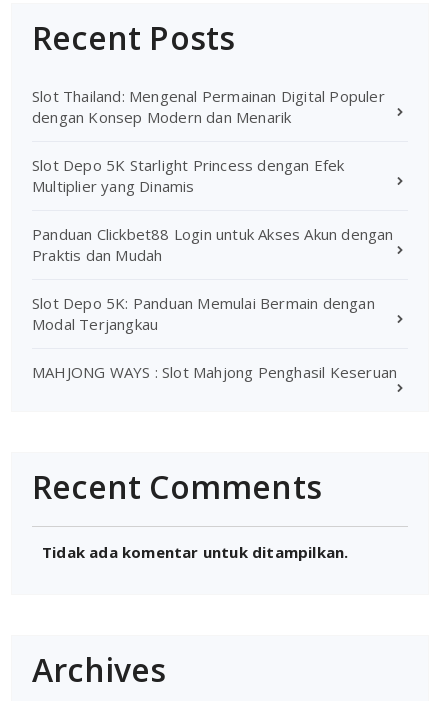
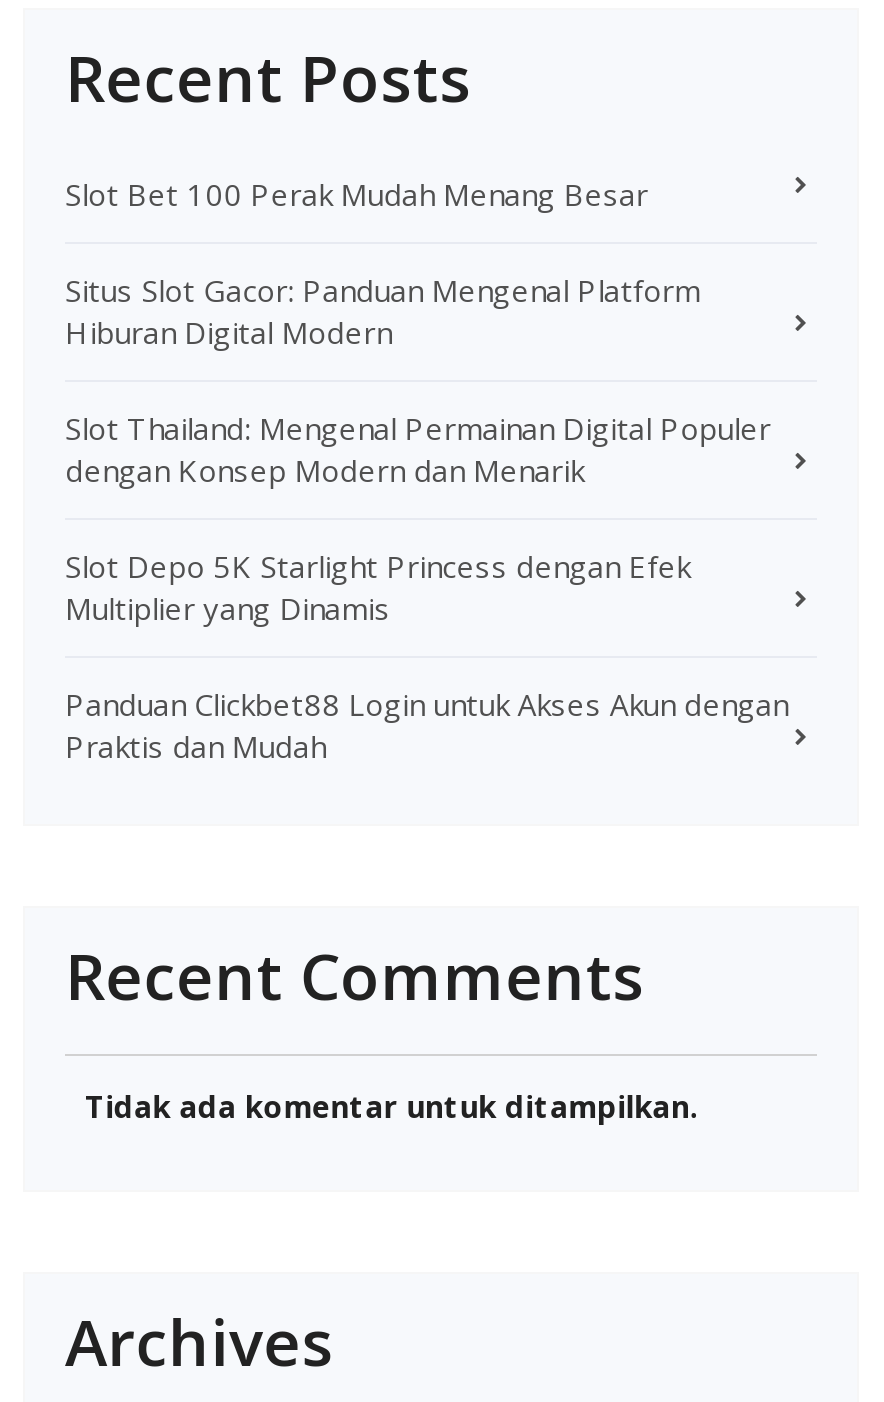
+ Slot Bet 100 Perak Mudah Menang Besar
+ Situs Slot Gacor: Panduan Mengenal Platform
+ Hiburan Digital Modern

moved down: Slot Thailand: Mengenal Permainan Digital Populer | dengan Konsep Modern dan Menarik | Slot Depo 5K Starlight Princess dengan Efek | Multiplier yang Dinamis | Panduan Clickbet88 Login untuk Akses Akun dengan | Praktis dan Mudah

- Slot Depo 5K: Panduan Memulai Bermain dengan
- Modal Terjangkau
- MAHJONG WAYS : Slot Mahjong Penghasil Keseruan
